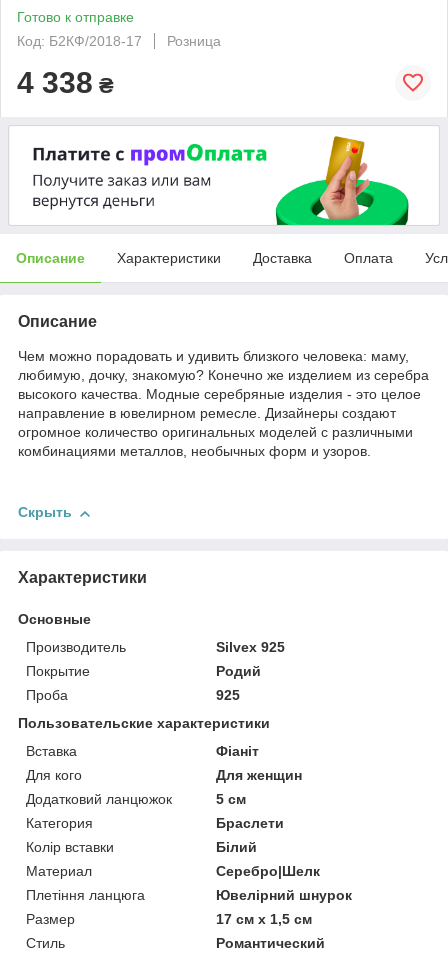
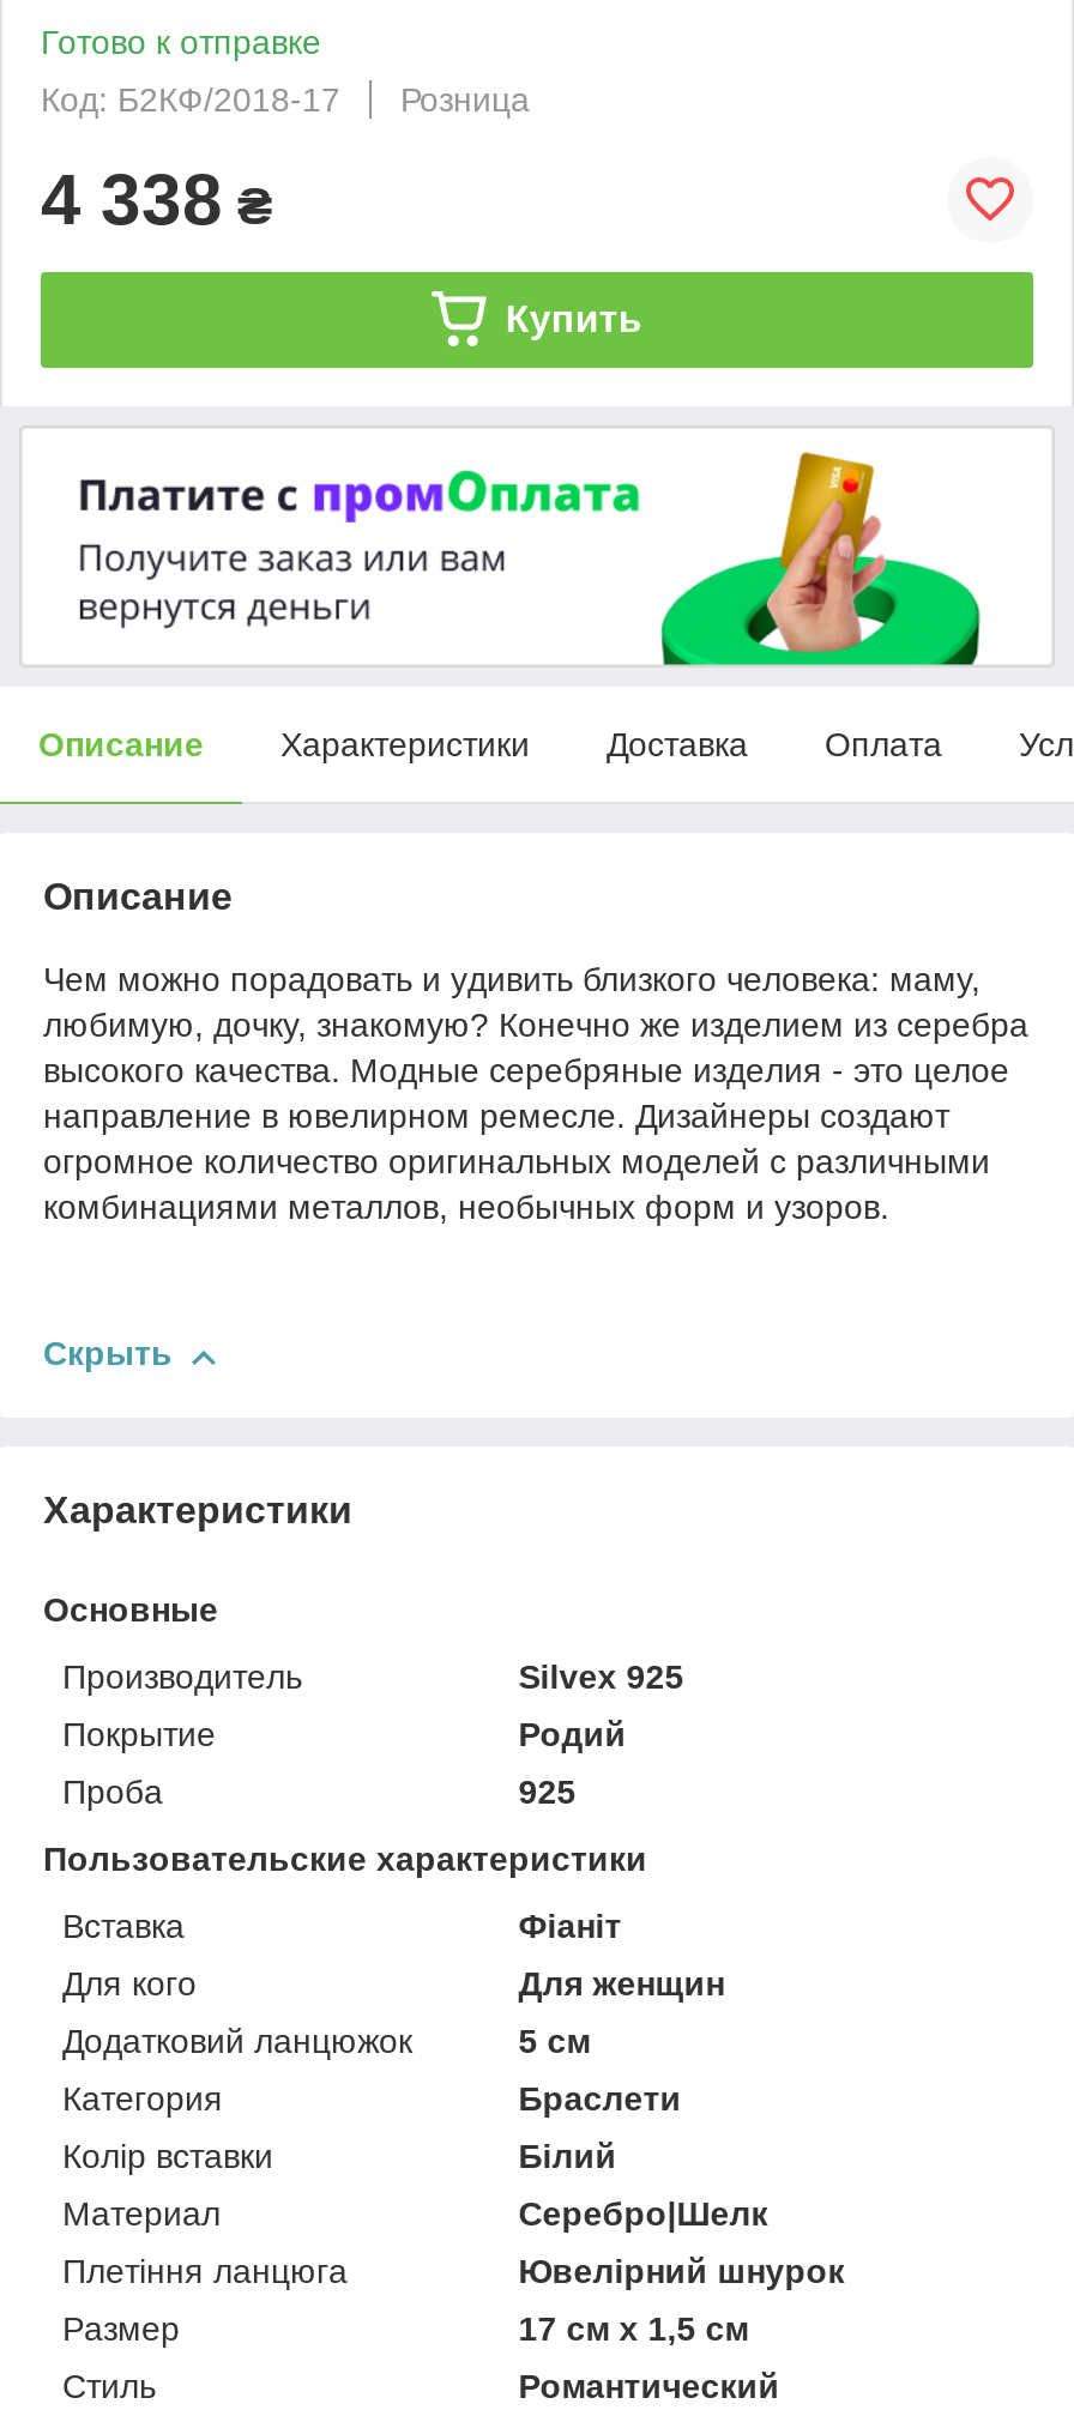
+ Купить
